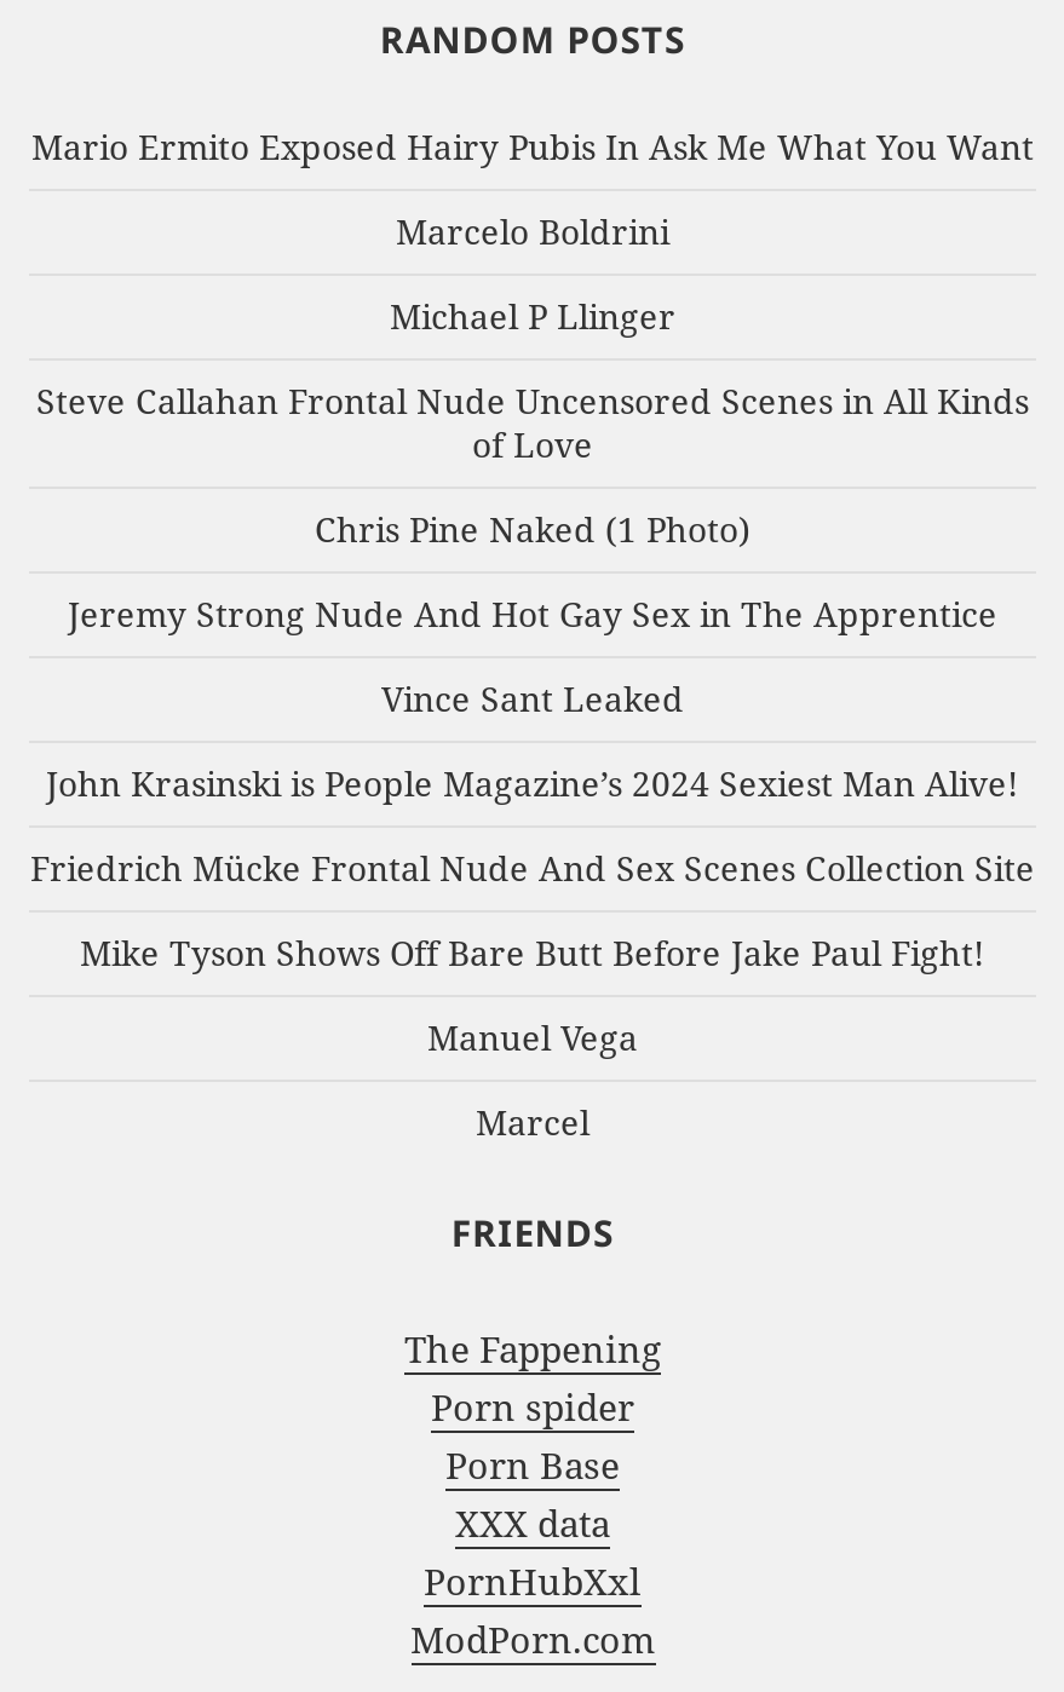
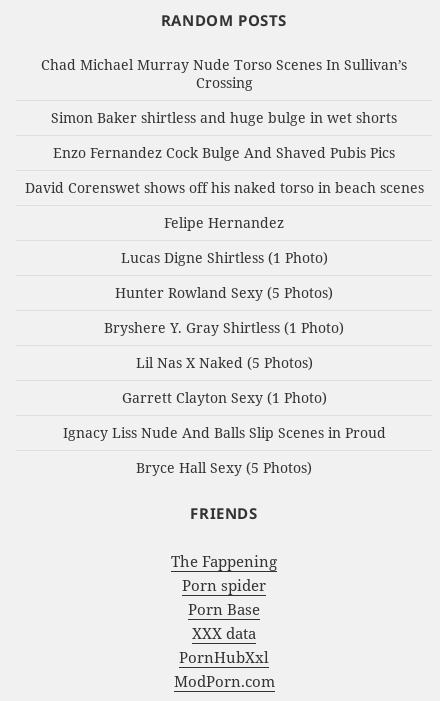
- Mario Ermito Exposed Hairy Pubis In Ask Me What You Want
+ Chad Michael Murray Nude Torso Scenes In Sullivan’s
+ Crossing

- Marcelo Boldrini
+ Simon Baker shirtless and huge bulge in wet shorts

- Michael P Llinger
+ Enzo Fernandez Cock Bulge And Shaved Pubis Pics

- Steve Callahan Frontal Nude Uncensored Scenes in All Kinds
- of Love
+ David Corenswet shows off his naked torso in beach scenes

- Chris Pine Naked (1 Photo)
+ Felipe Hernandez

- Jeremy Strong Nude And Hot Gay Sex in The Apprentice
+ Lucas Digne Shirtless (1 Photo)

- Vince Sant Leaked
+ Hunter Rowland Sexy (5 Photos)

- John Krasinski is People Magazine’s 2024 Sexiest Man Alive!
+ Bryshere Y. Gray Shirtless (1 Photo)

- Friedrich Mücke Frontal Nude And Sex Scenes Collection Site
+ Lil Nas X Naked (5 Photos)

- Mike Tyson Shows Off Bare Butt Before Jake Paul Fight!
+ Garrett Clayton Sexy (1 Photo)

- Manuel Vega
+ Ignacy Liss Nude And Balls Slip Scenes in Proud

- Marcel
+ Bryce Hall Sexy (5 Photos)
